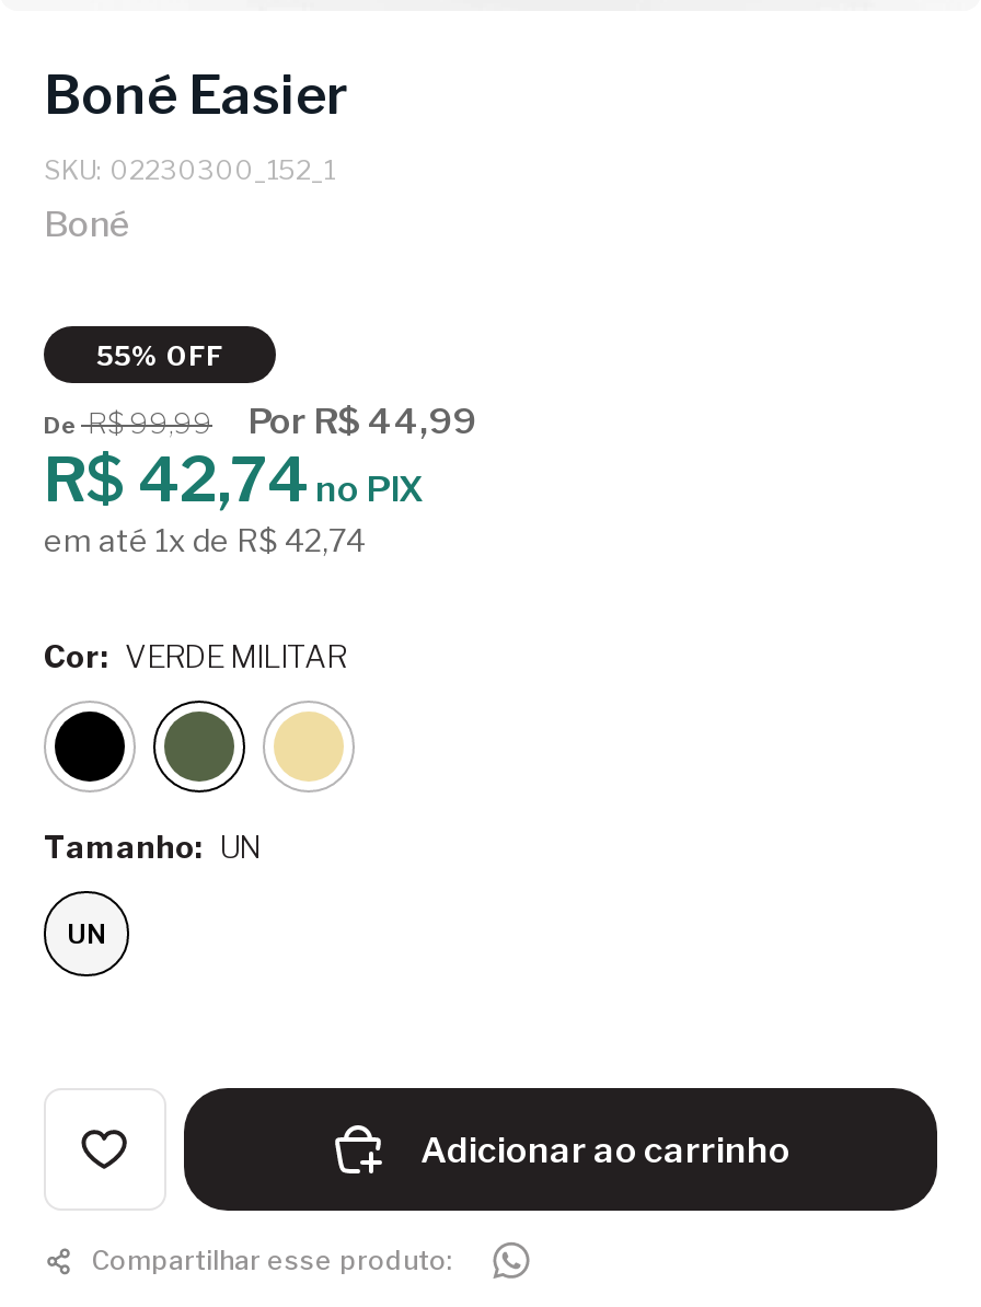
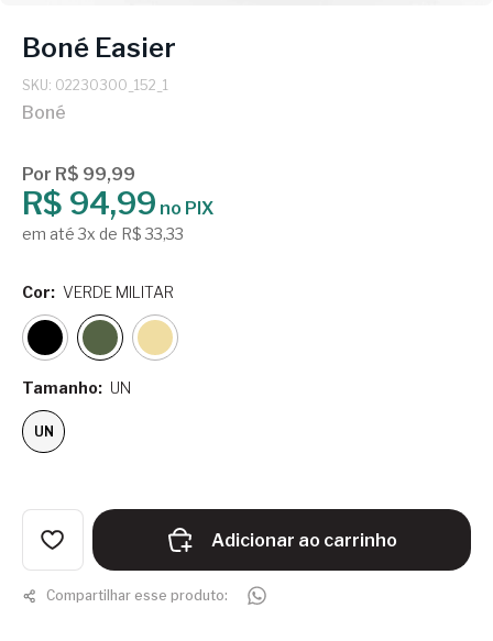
- 55% OFF
- De R$ 99,99
- Por R$ 44,99
- R$ 42,74no PIX
- em até 1x de R$ 42,74
+ Por R$ 99,99
+ R$ 94,99no PIX
+ em até 3x de R$ 33,33
